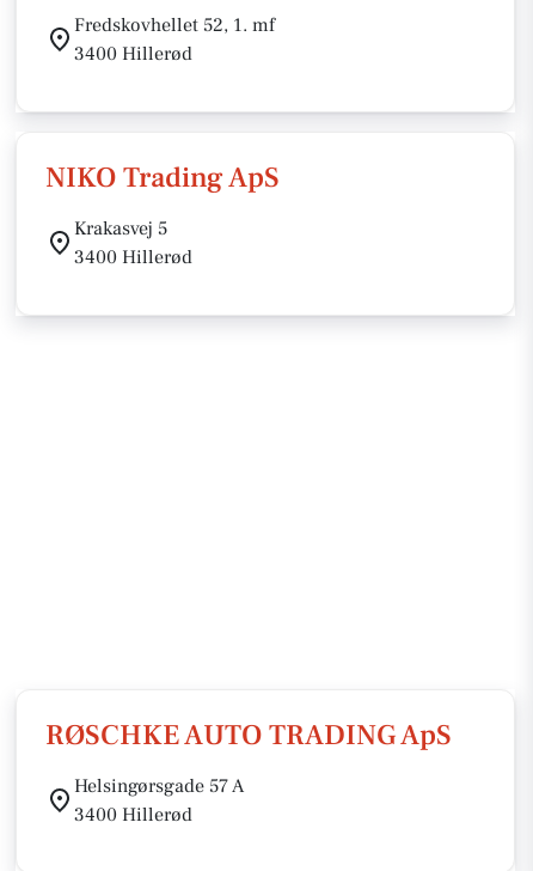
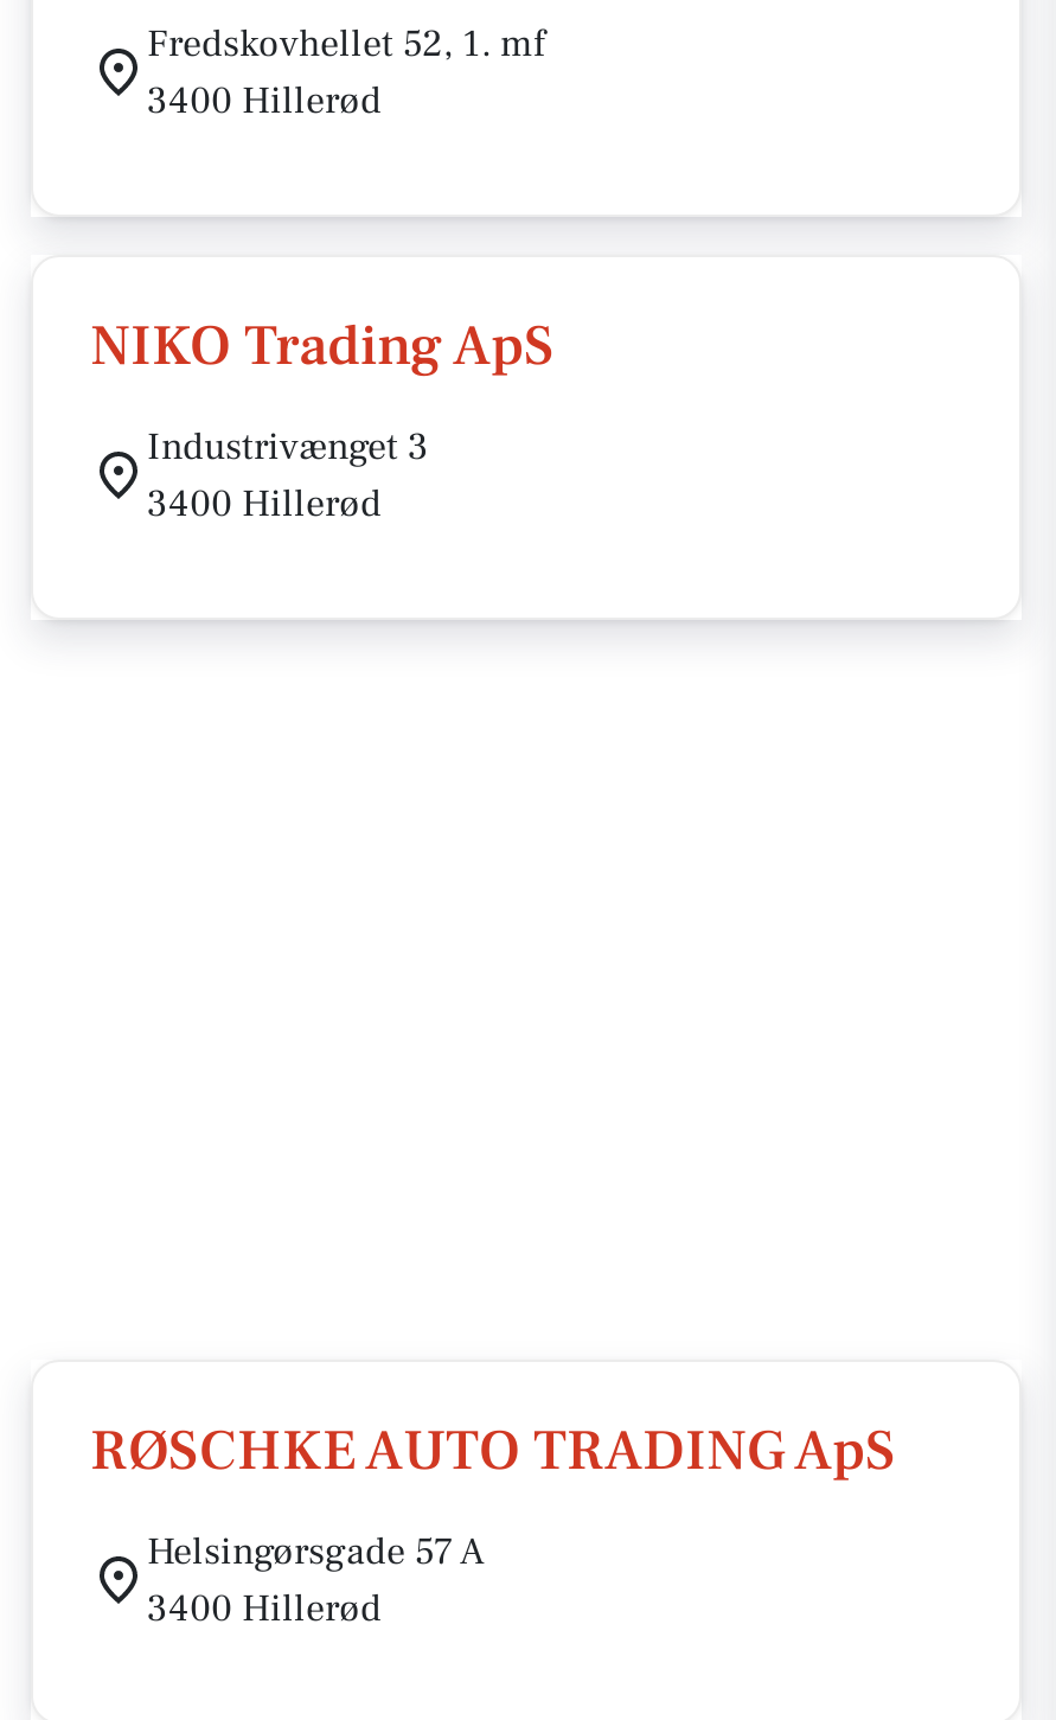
- Krakasvej 5
+ Industrivænget 3
